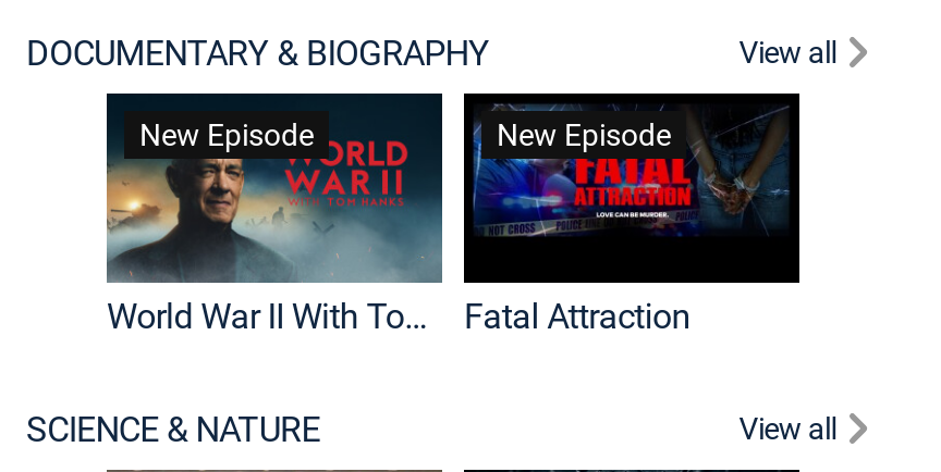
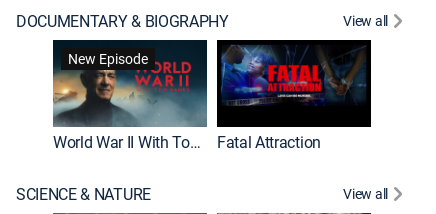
- New Episode
